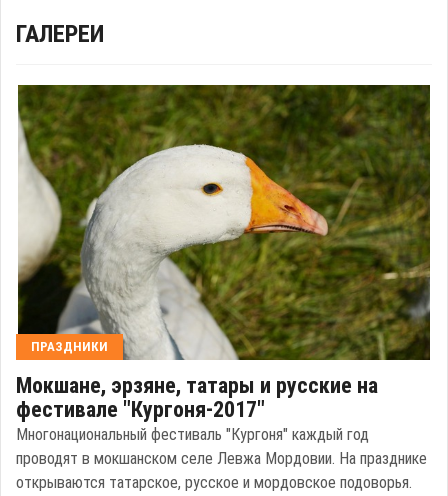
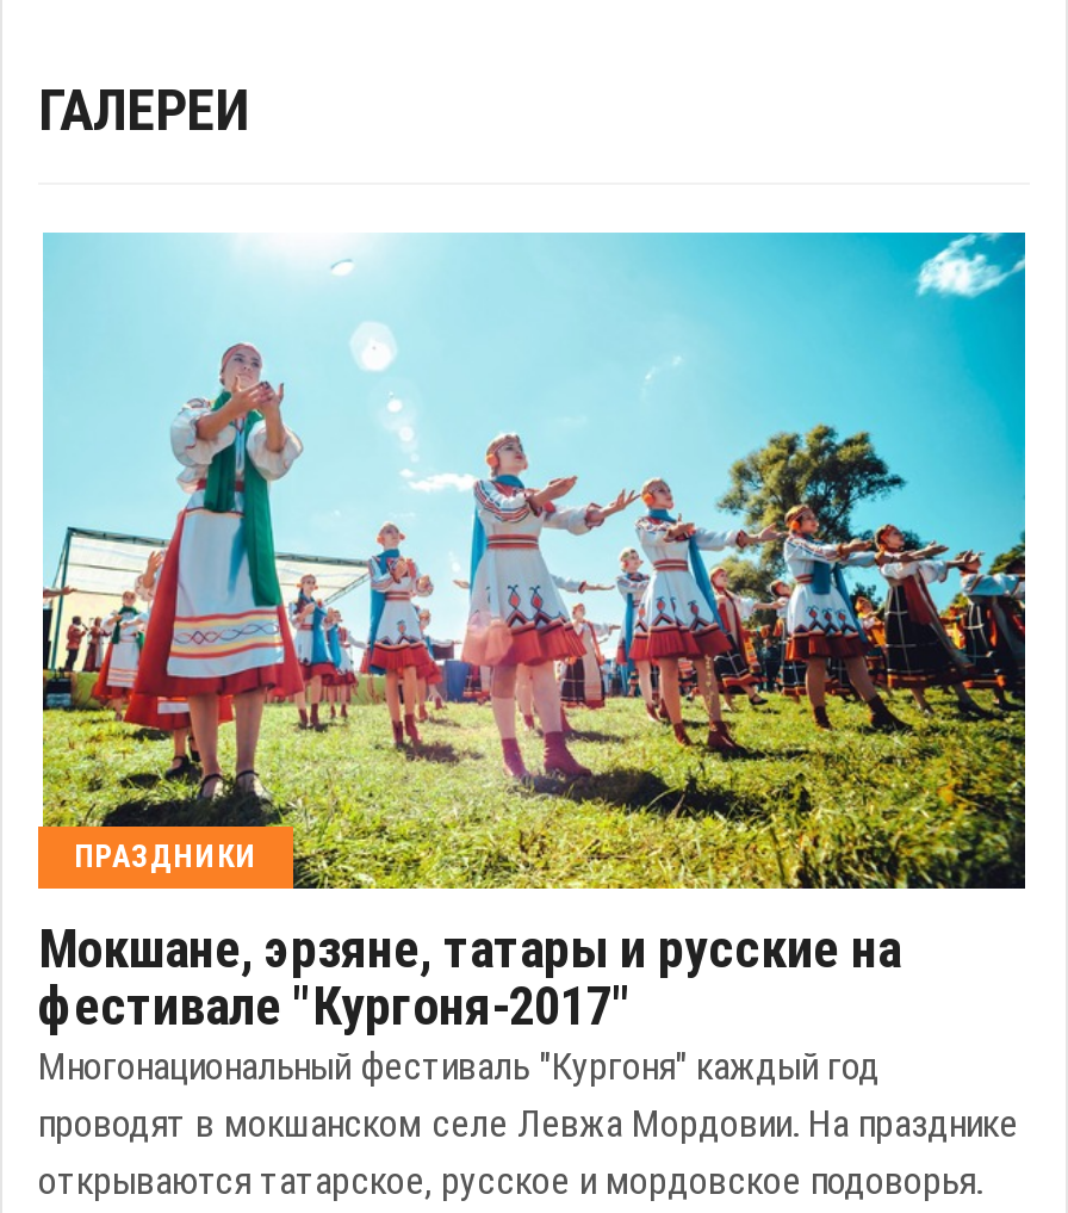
- [image]
+ [image]
